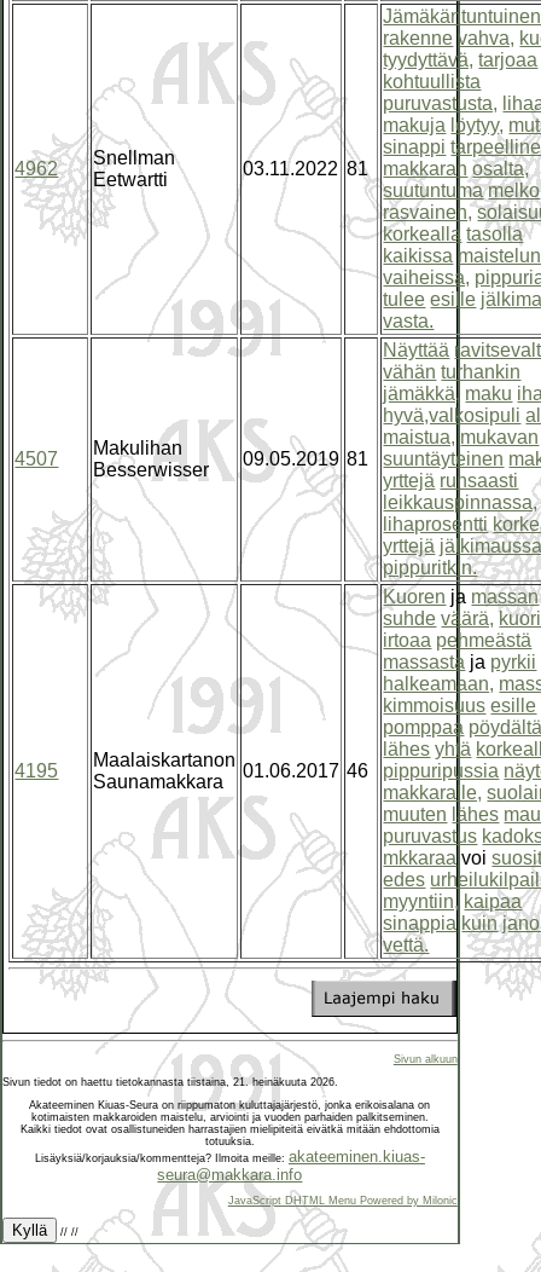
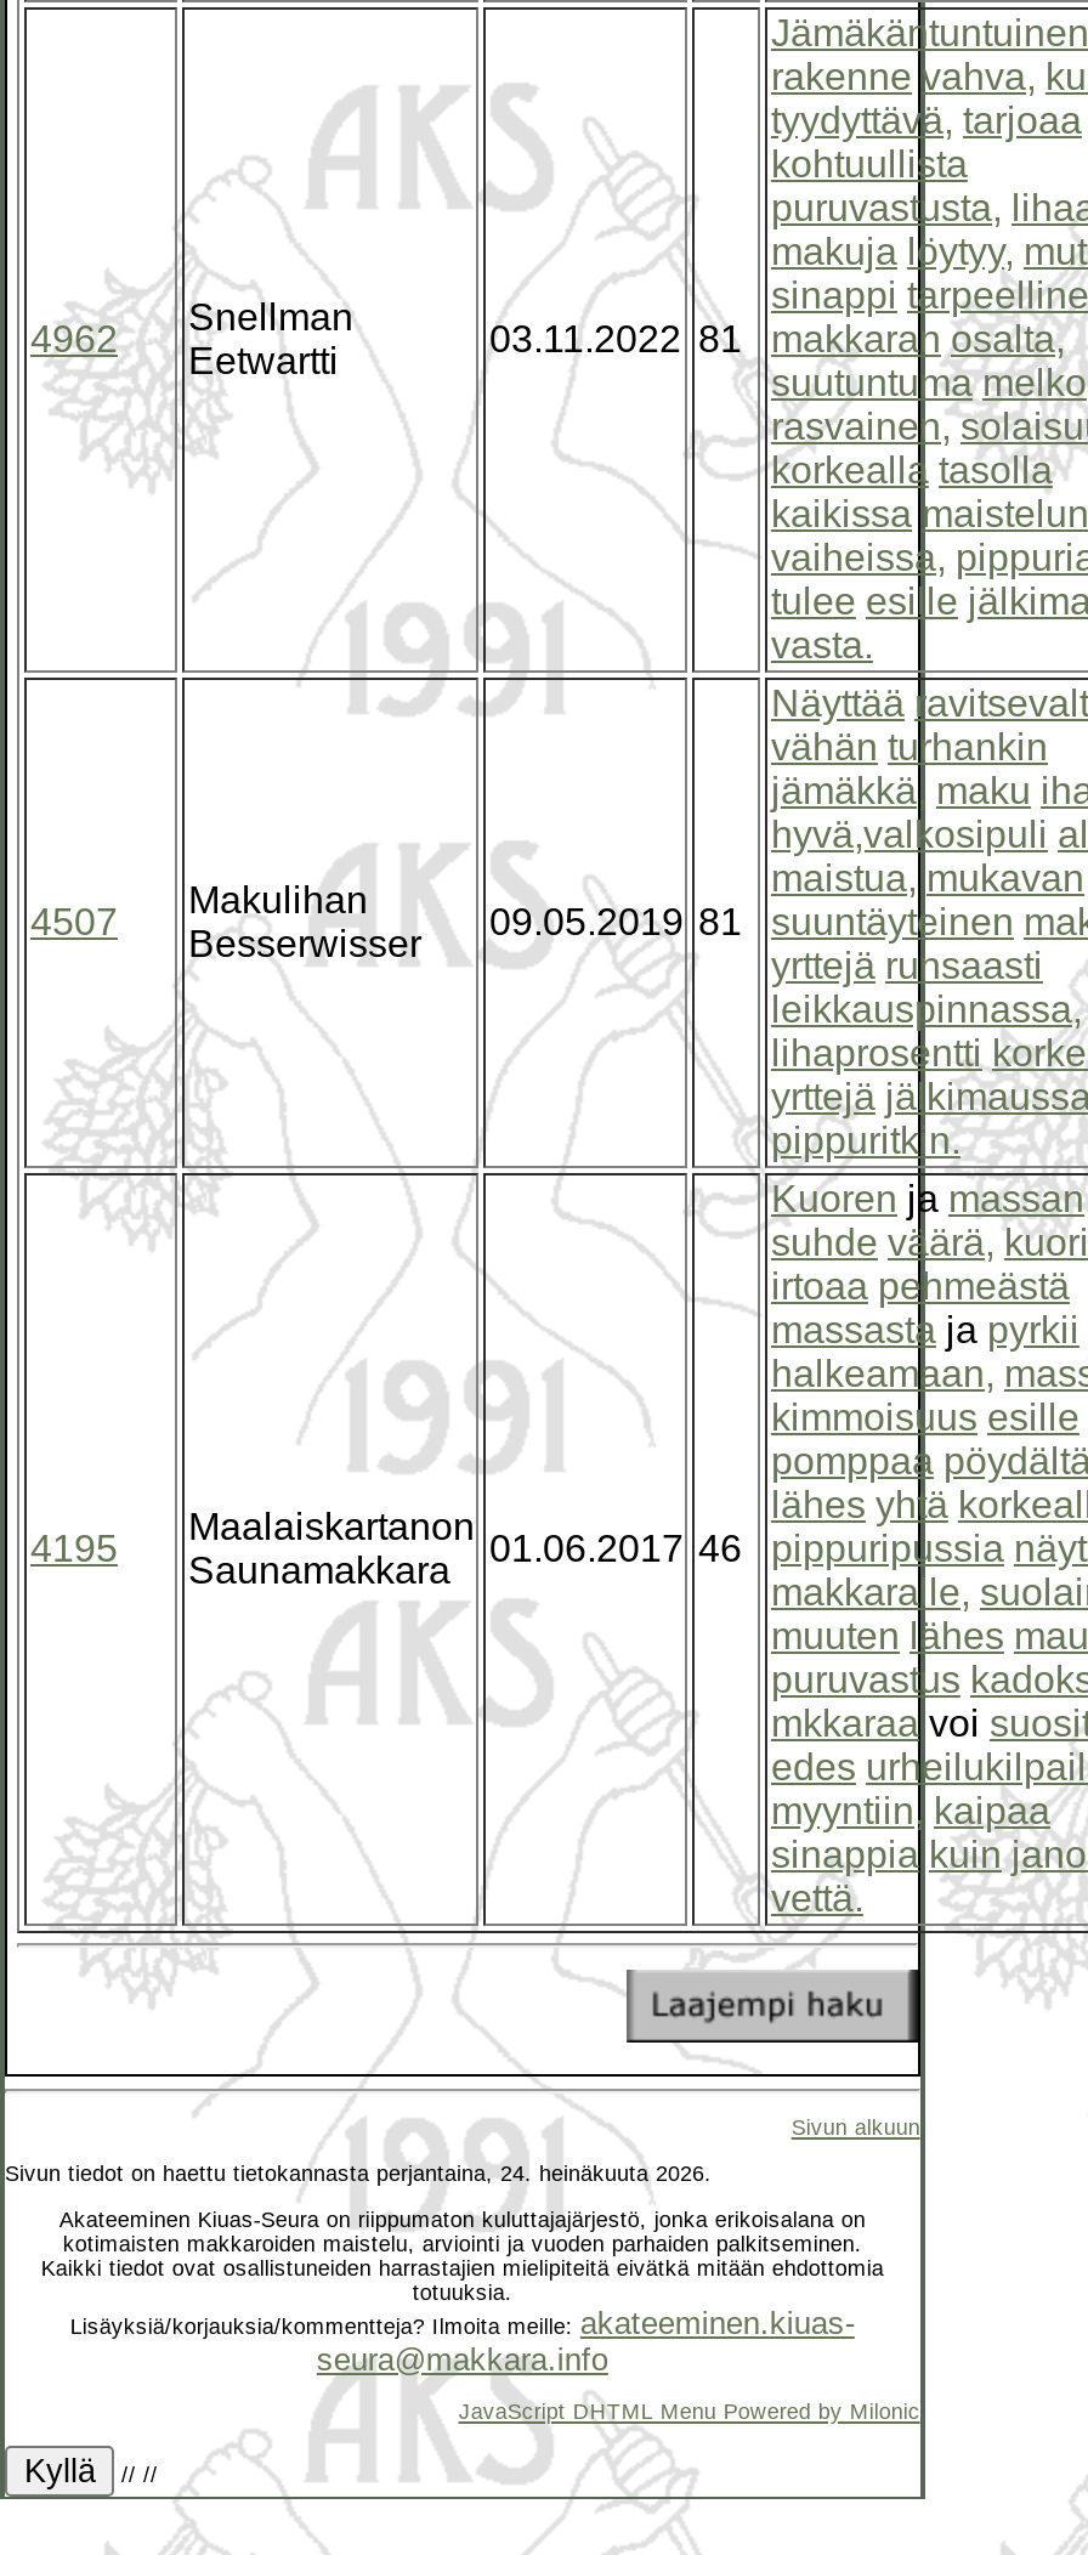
- Sivun tiedot on haettu tietokannasta tiistaina, 21. heinäkuuta 2026.
+ Sivun tiedot on haettu tietokannasta perjantaina, 24. heinäkuuta 2026.
